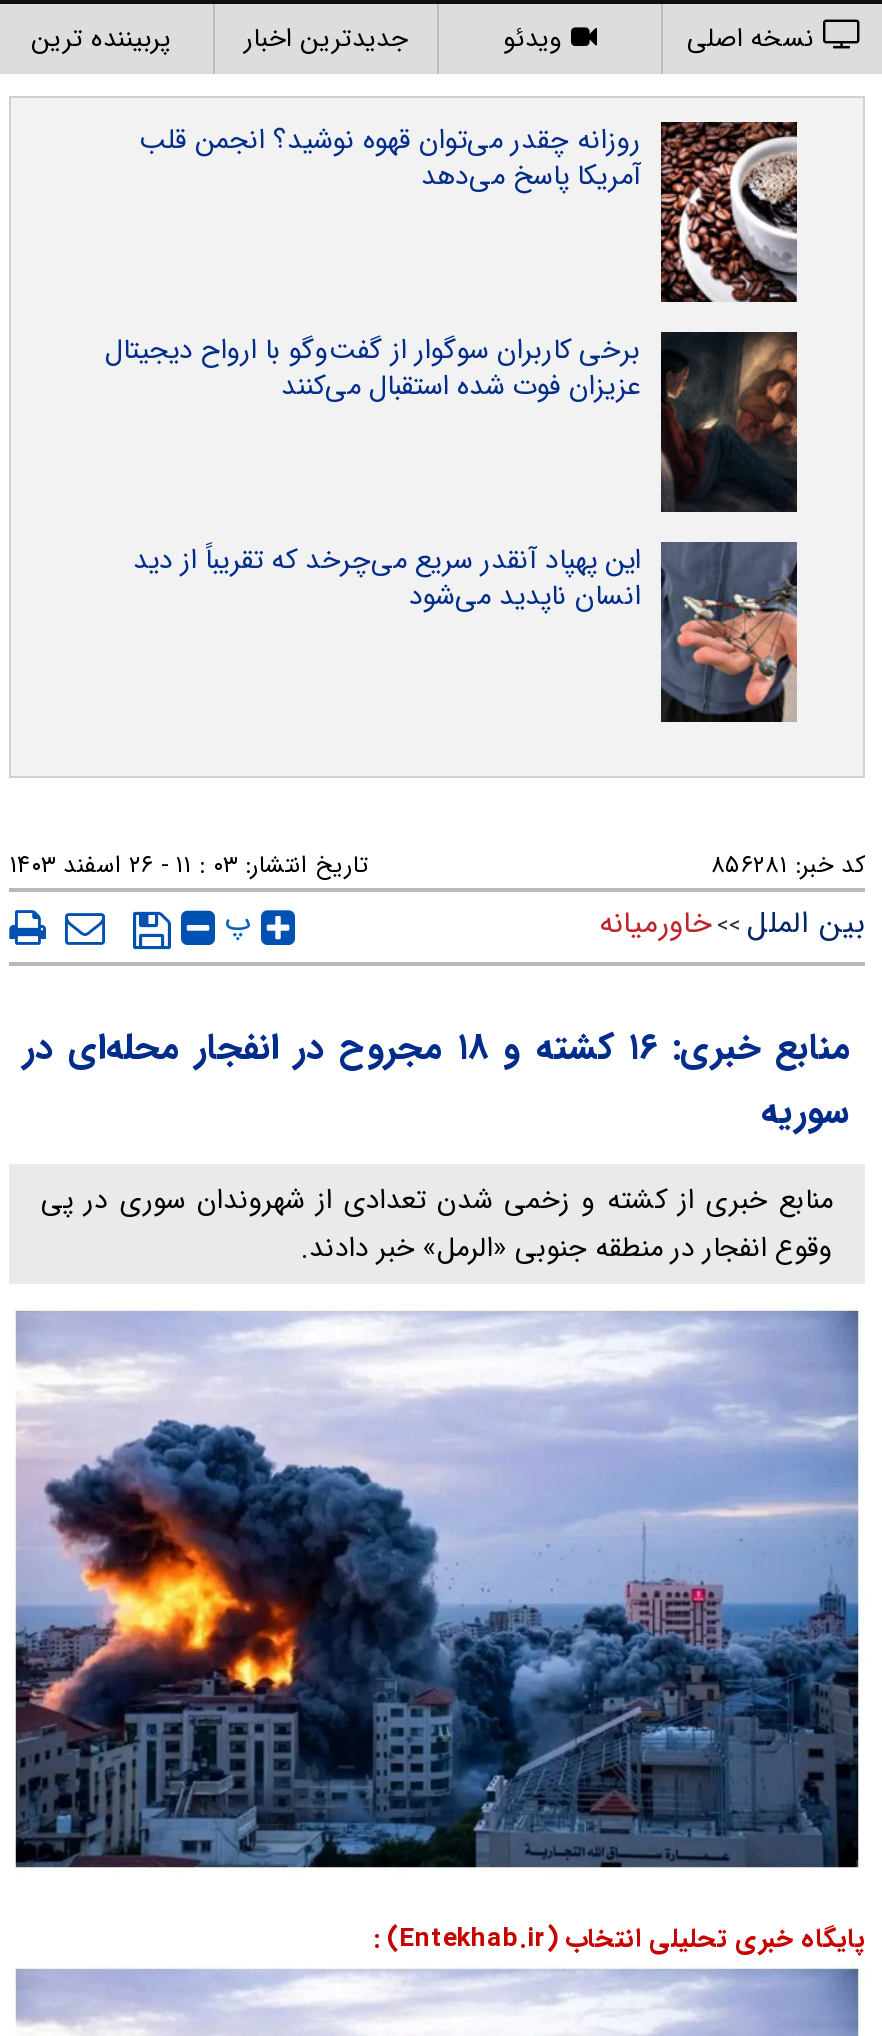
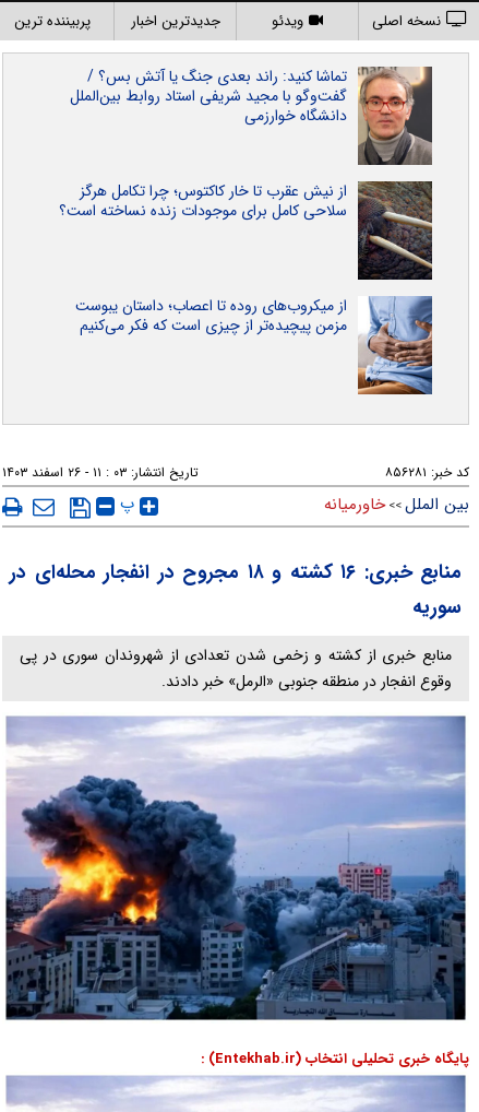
- [image]
- روزانه چقدر می‌توان قهوه نوشید؟ انجمن قلب
- آمریکا پاسخ می‌دهد
+ [image]
+ تماشا کنید: راند بعدی جنگ یا آتش بس؟ /
+ گفت‌و‌گو با مجید شریفی استاد روابط بین‌الملل
+ دانشگاه خوارزمی

- [image]
- برخی کاربران سوگوار از گفت‌وگو با ارواح دیجیتال
- عزیزان فوت شده استقبال می‌کنند
+ [image]
+ از نیش عقرب تا خار کاکتوس؛ چرا تکامل هرگز
+ سلاحی کامل برای موجودات زنده نساخته است؟

- [image]
- این پهپاد آنقدر سریع می‌چرخد که تقریباً از دید
- انسان ناپدید می‌شود
+ [image]
+ از میکروب‌های روده تا اعصاب؛ داستان یبوست
+ مزمن پیچیده‌تر از چیزی است که فکر می‌کنیم
